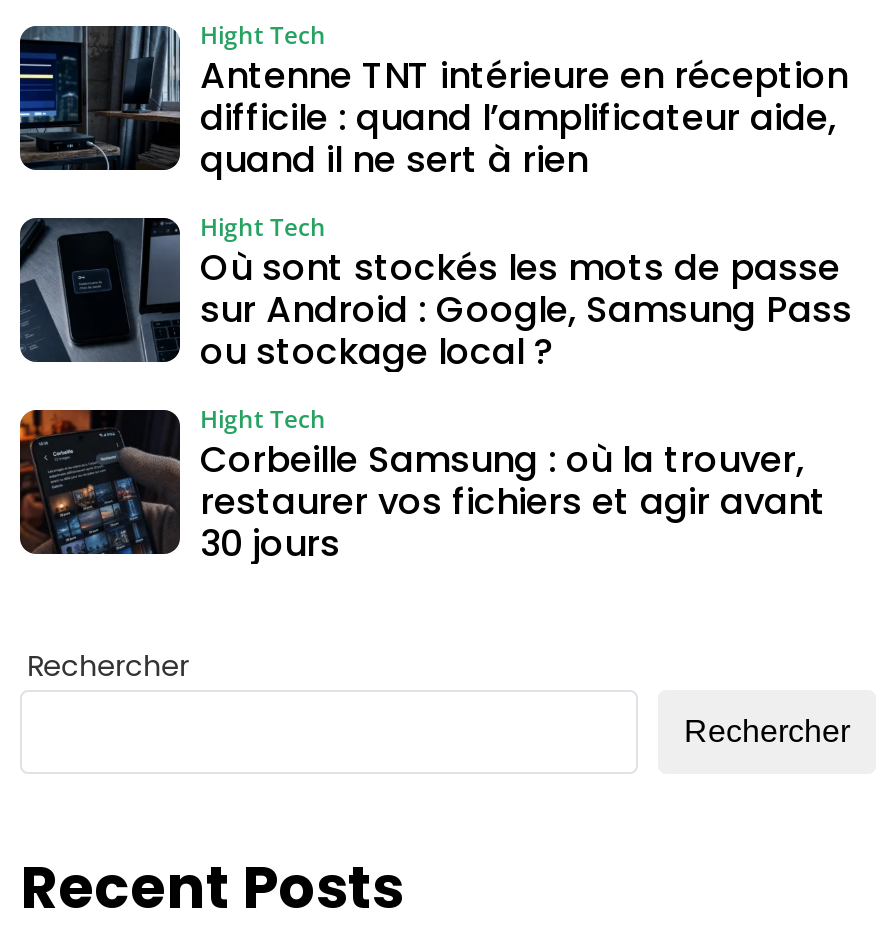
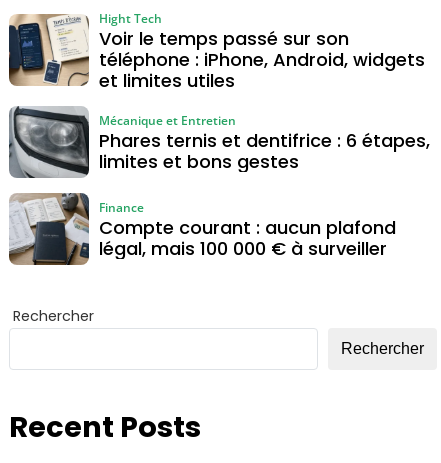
- [image]
- Antenne TNT intérieure en réception
- difficile : quand l’amplificateur aide,
- quand il ne sert à rien
+ [image]
+ Voir le temps passé sur son
+ téléphone : iPhone, Android, widgets
+ et limites utiles

- [image]
- Où sont stockés les mots de passe
- sur Android : Google, Samsung Pass
- ou stockage local ?
+ [image]
+ Phares ternis et dentifrice : 6 étapes,
+ limites et bons gestes

- Hight Tech
+ Mécanique et Entretien

- [image]
- Corbeille Samsung : où la trouver,
- restaurer vos fichiers et agir avant
- 30 jours
+ [image]
+ Compte courant : aucun plafond
+ légal, mais 100 000 € à surveiller

- Hight Tech
+ Finance
